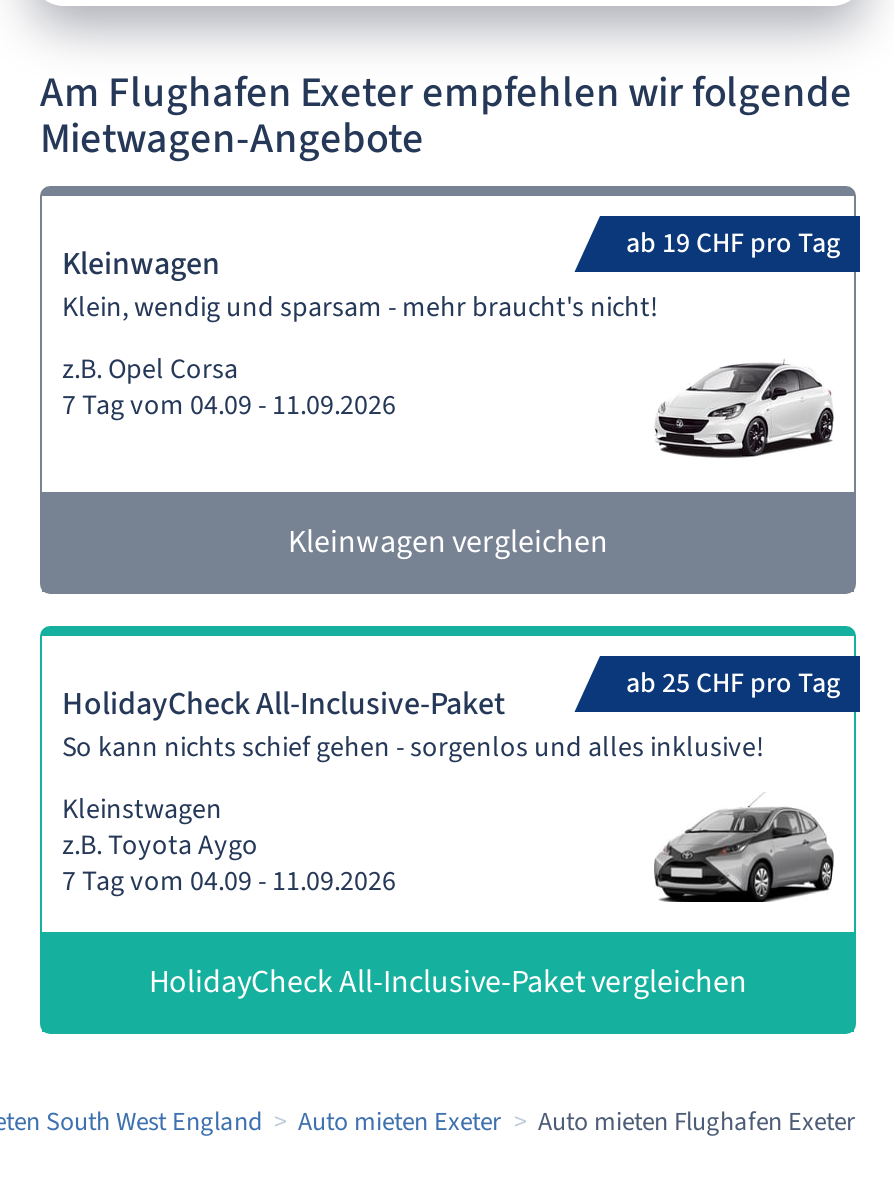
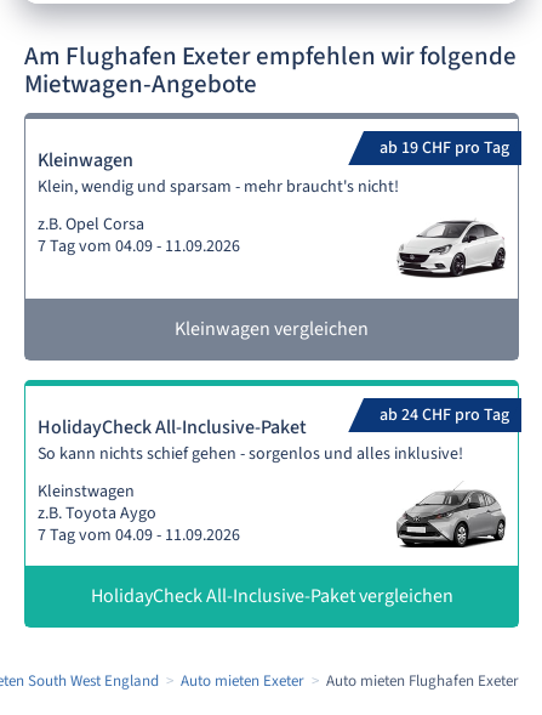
- ab 25 CHF pro Tag
+ ab 24 CHF pro Tag
